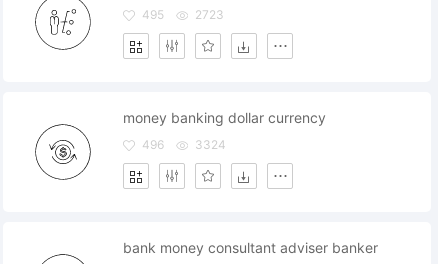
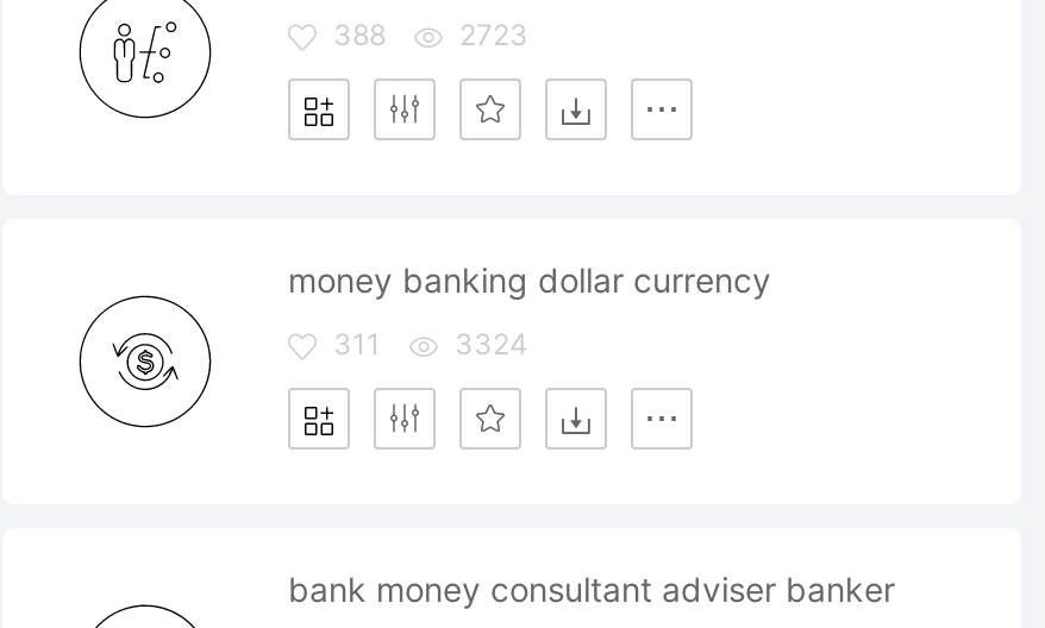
- 495
+ 388

- 496
+ 311
